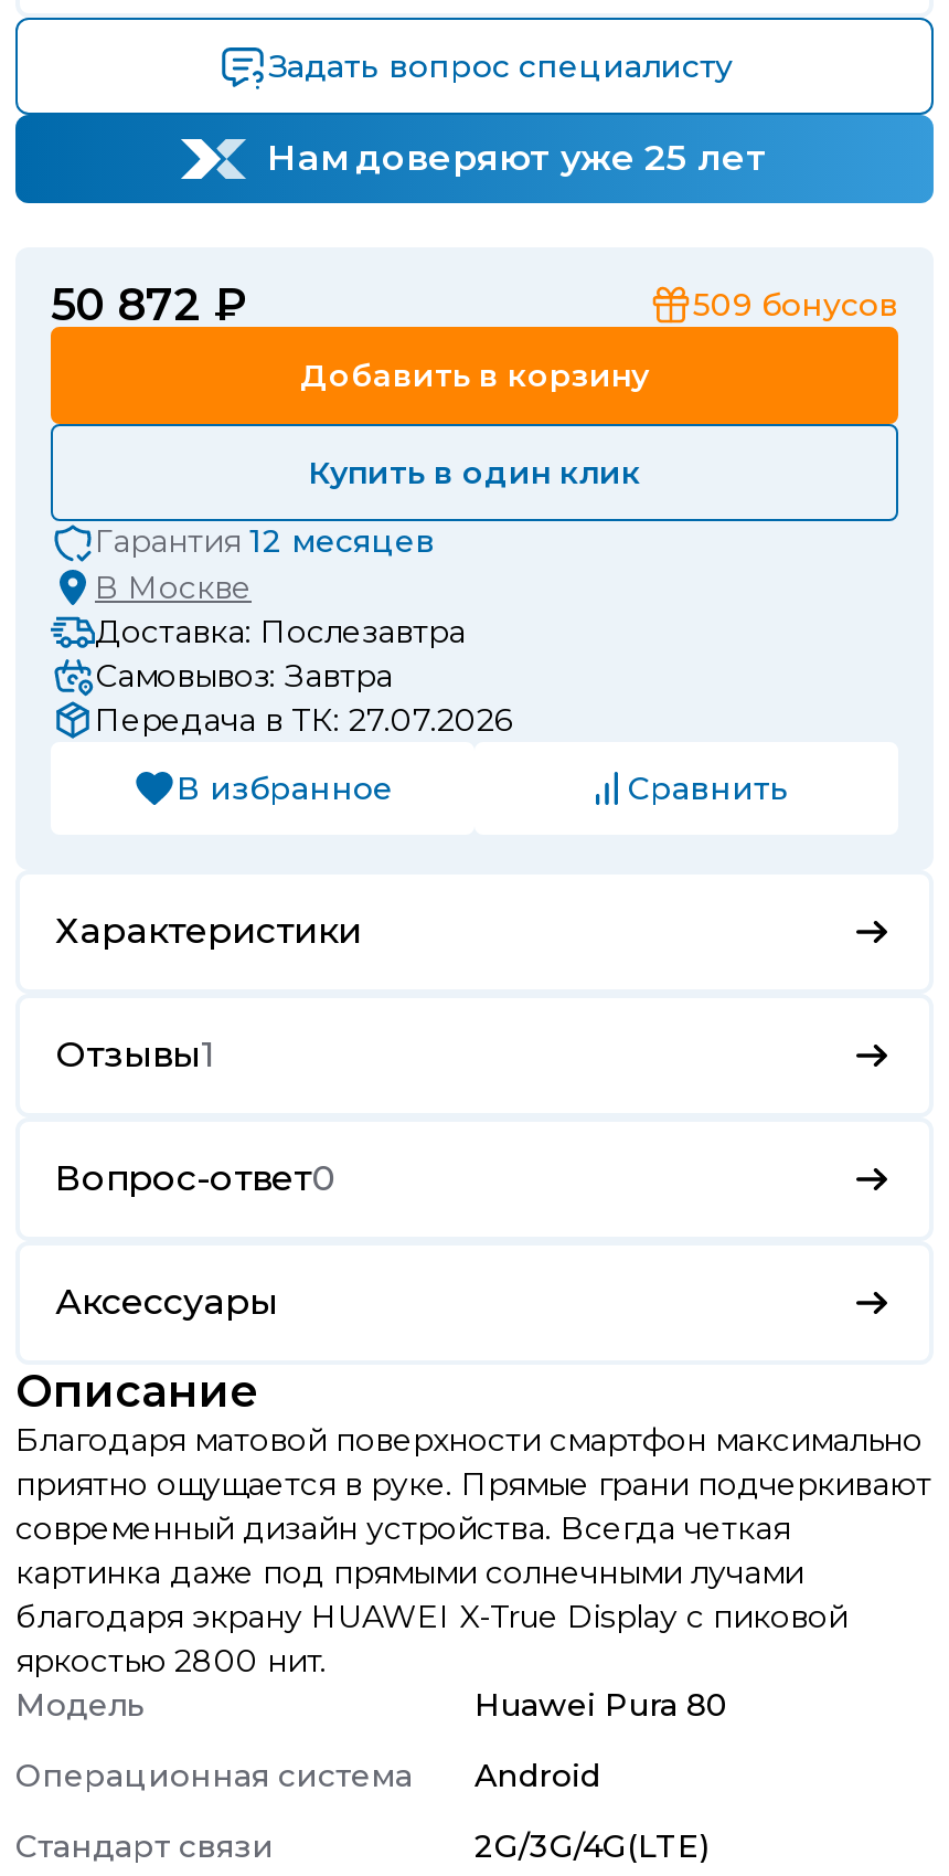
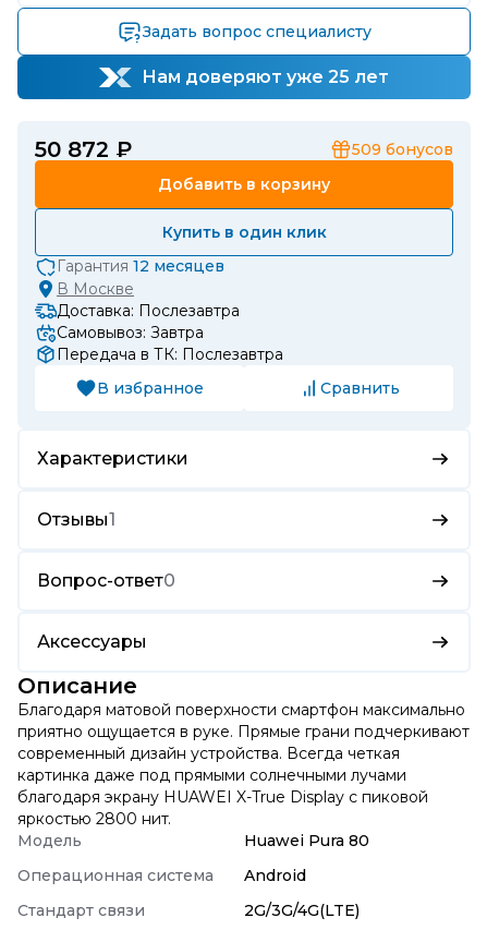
- Передача в ТК: 27.07.2026
+ Передача в ТК: Послезавтра
